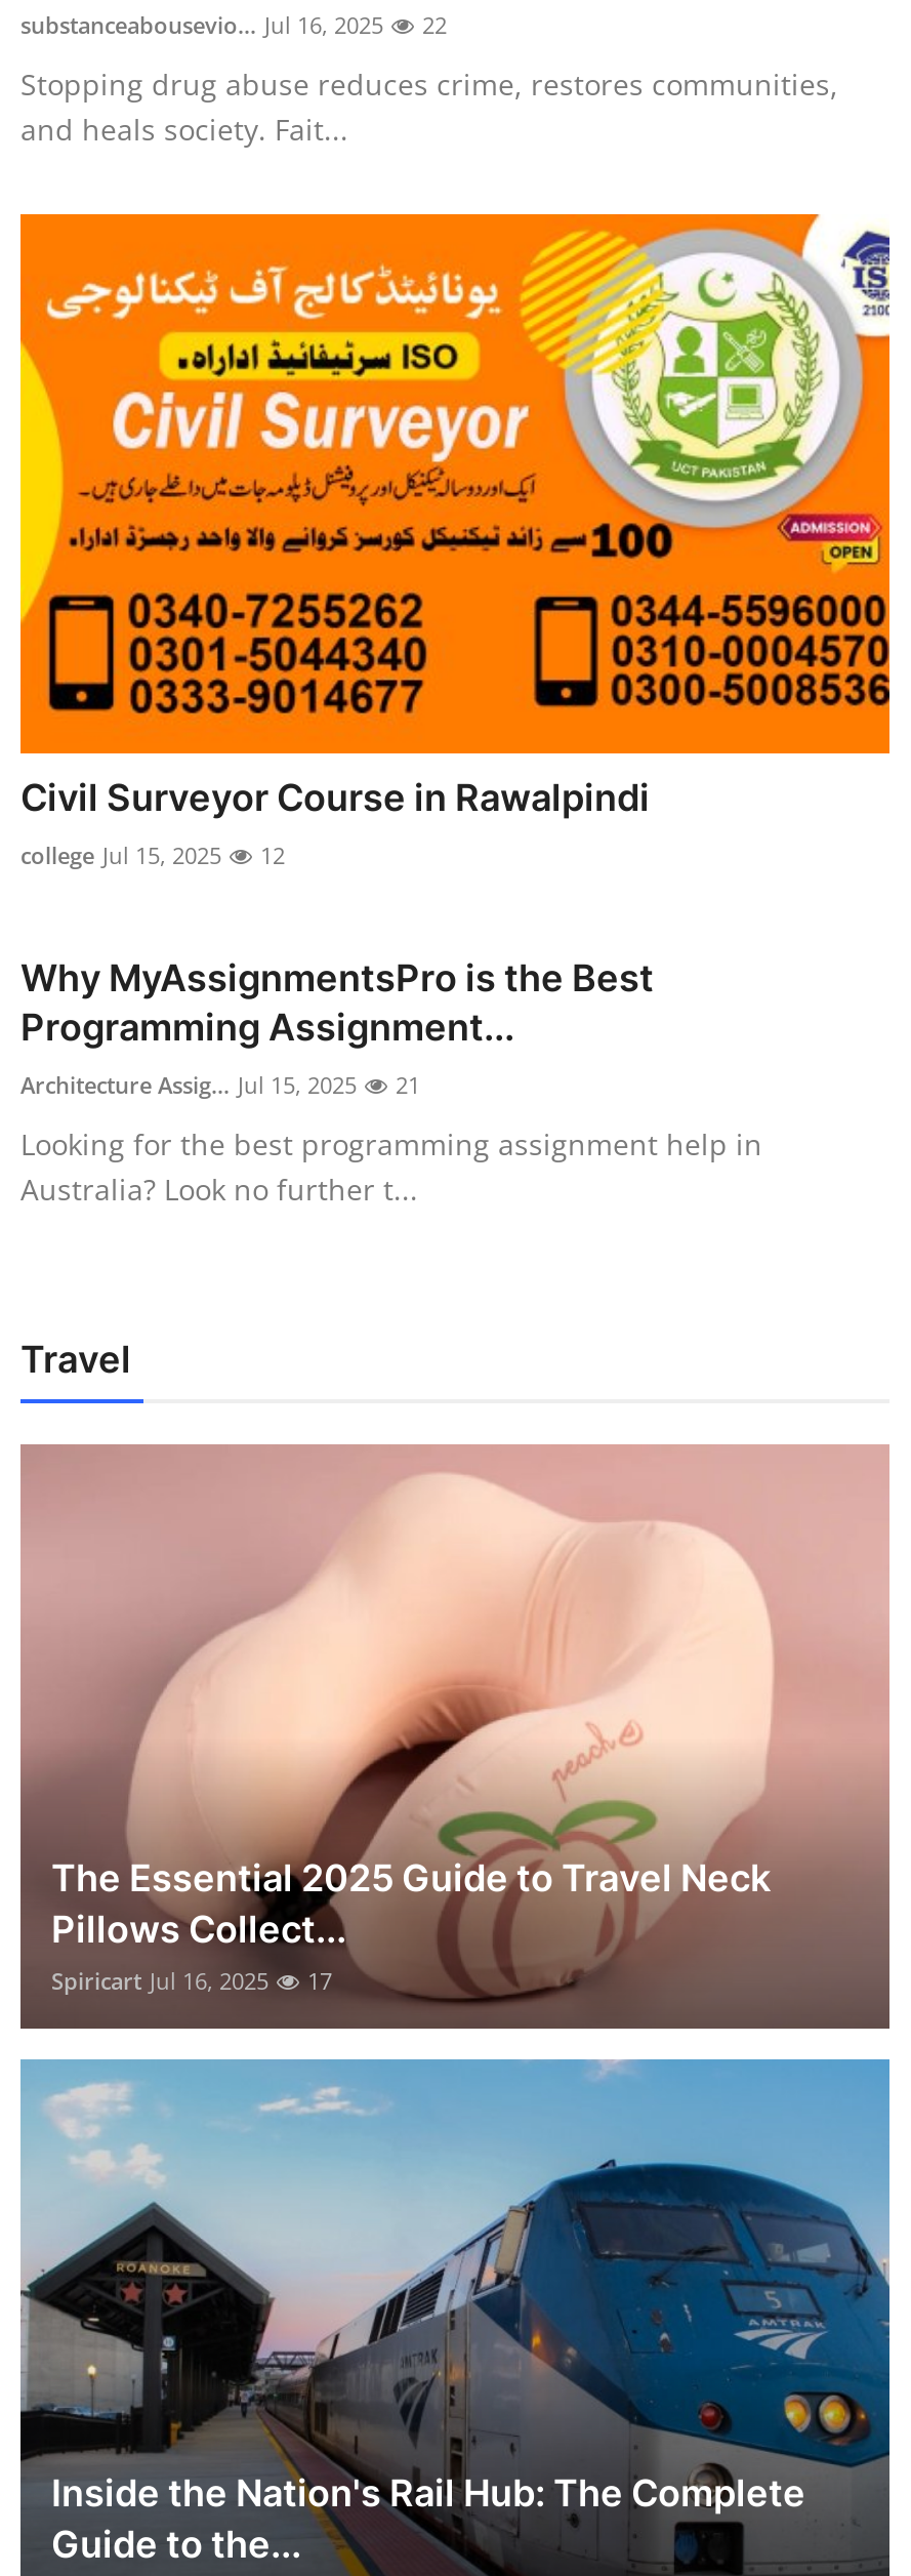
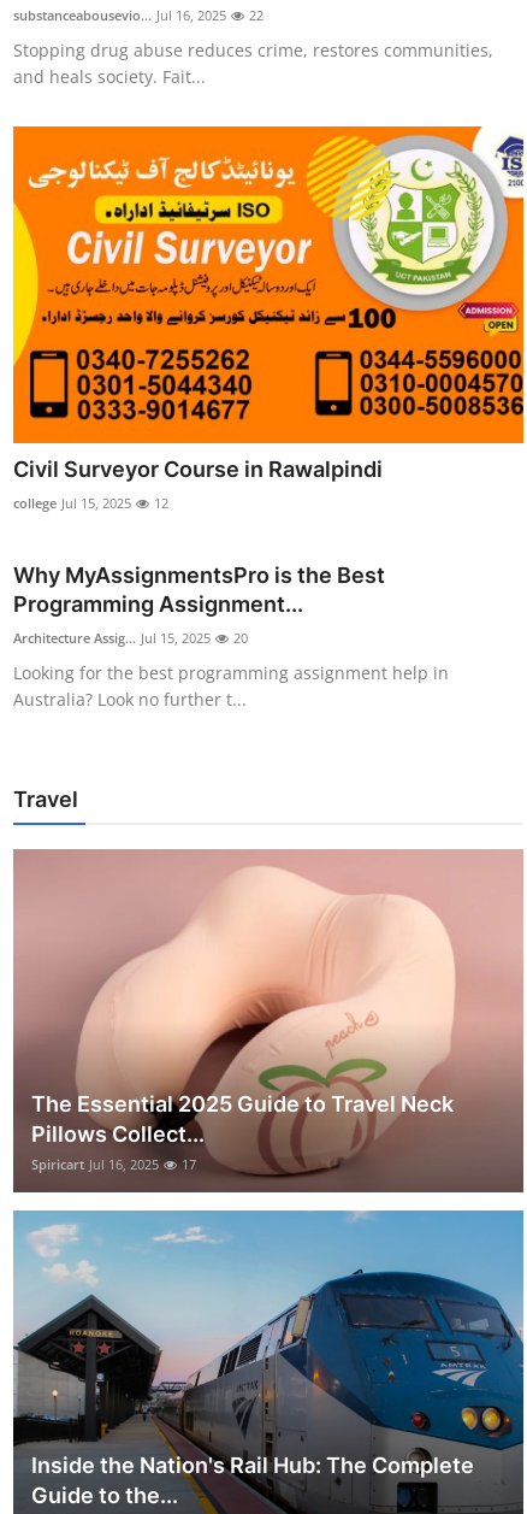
- Architecture Assig... Jul 15, 2025 21
+ Architecture Assig... Jul 15, 2025 20
